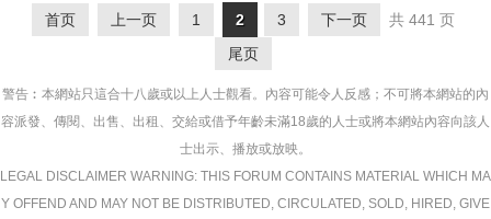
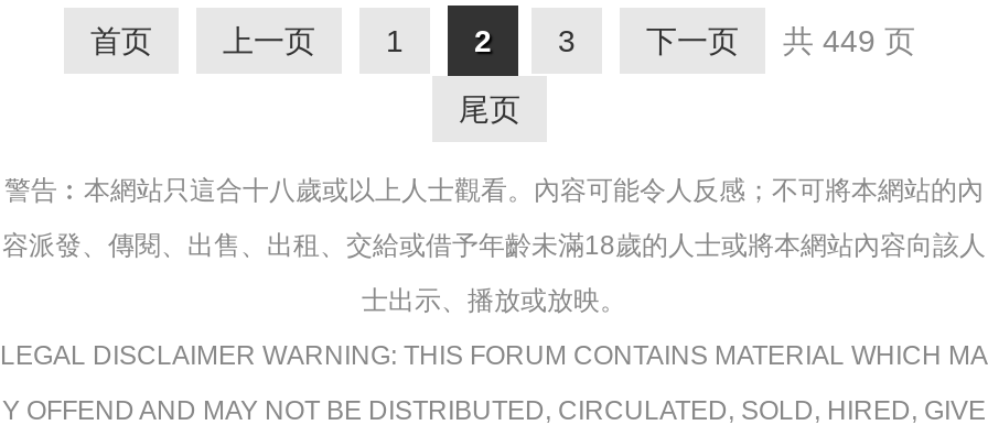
- 首页 上一页 1 2 3 下一页 共 441 页
+ 首页 上一页 1 2 3 下一页 共 449 页
